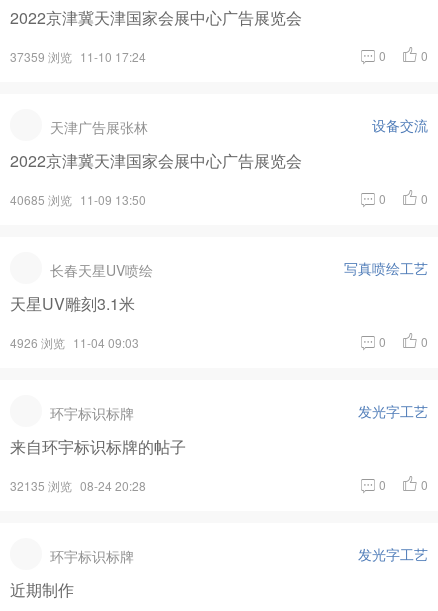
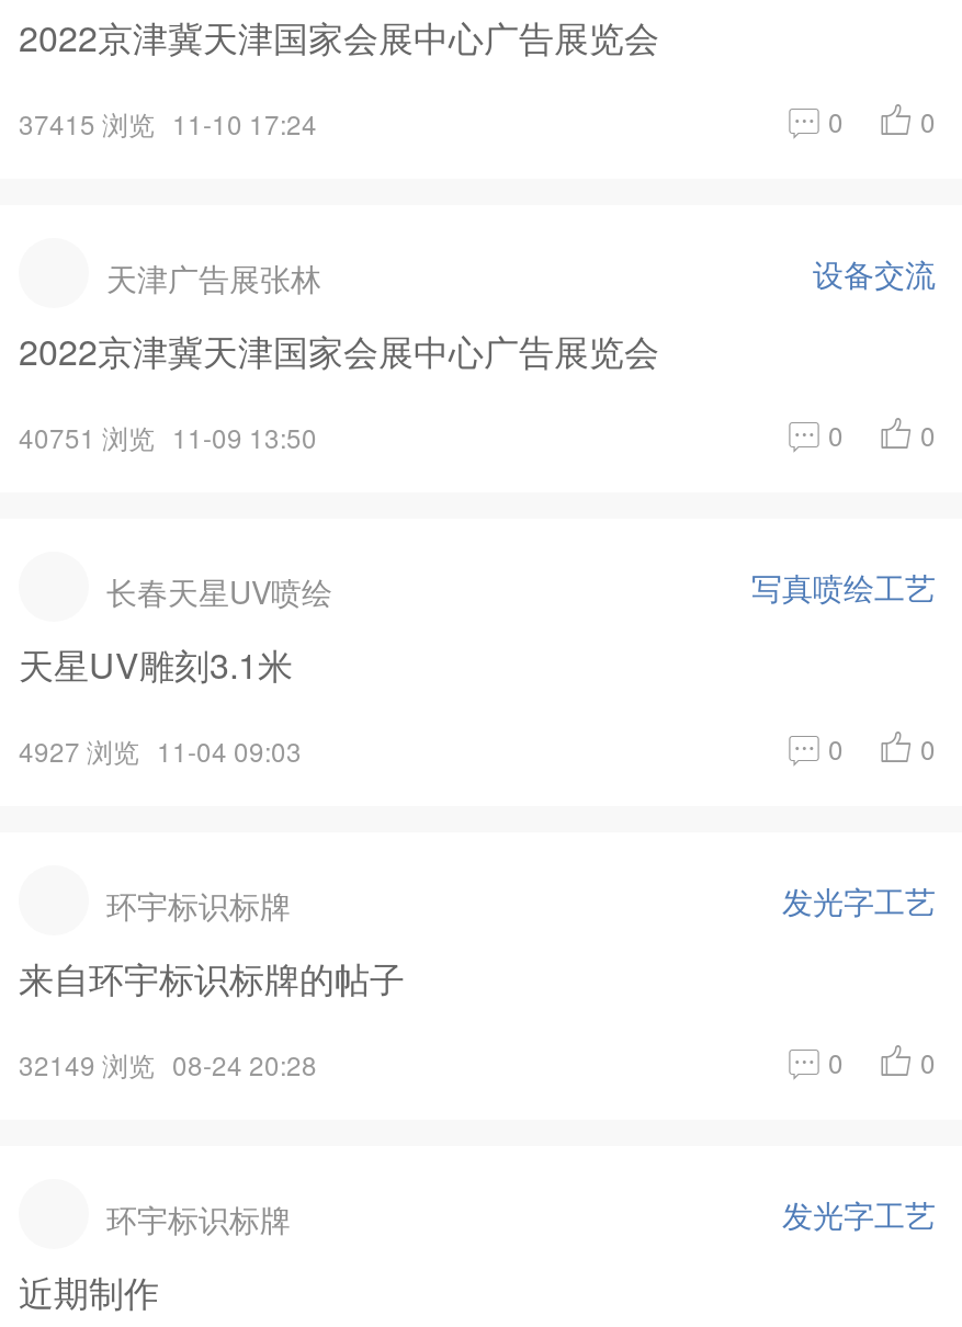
- 37359 浏览 11-10 17:24
+ 37415 浏览 11-10 17:24

- 40685 浏览 11-09 13:50
+ 40751 浏览 11-09 13:50

- 4926 浏览 11-04 09:03
+ 4927 浏览 11-04 09:03

- 32135 浏览 08-24 20:28
+ 32149 浏览 08-24 20:28
